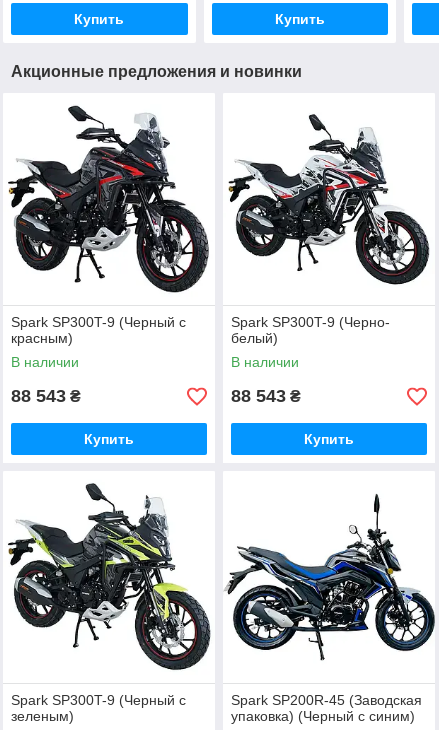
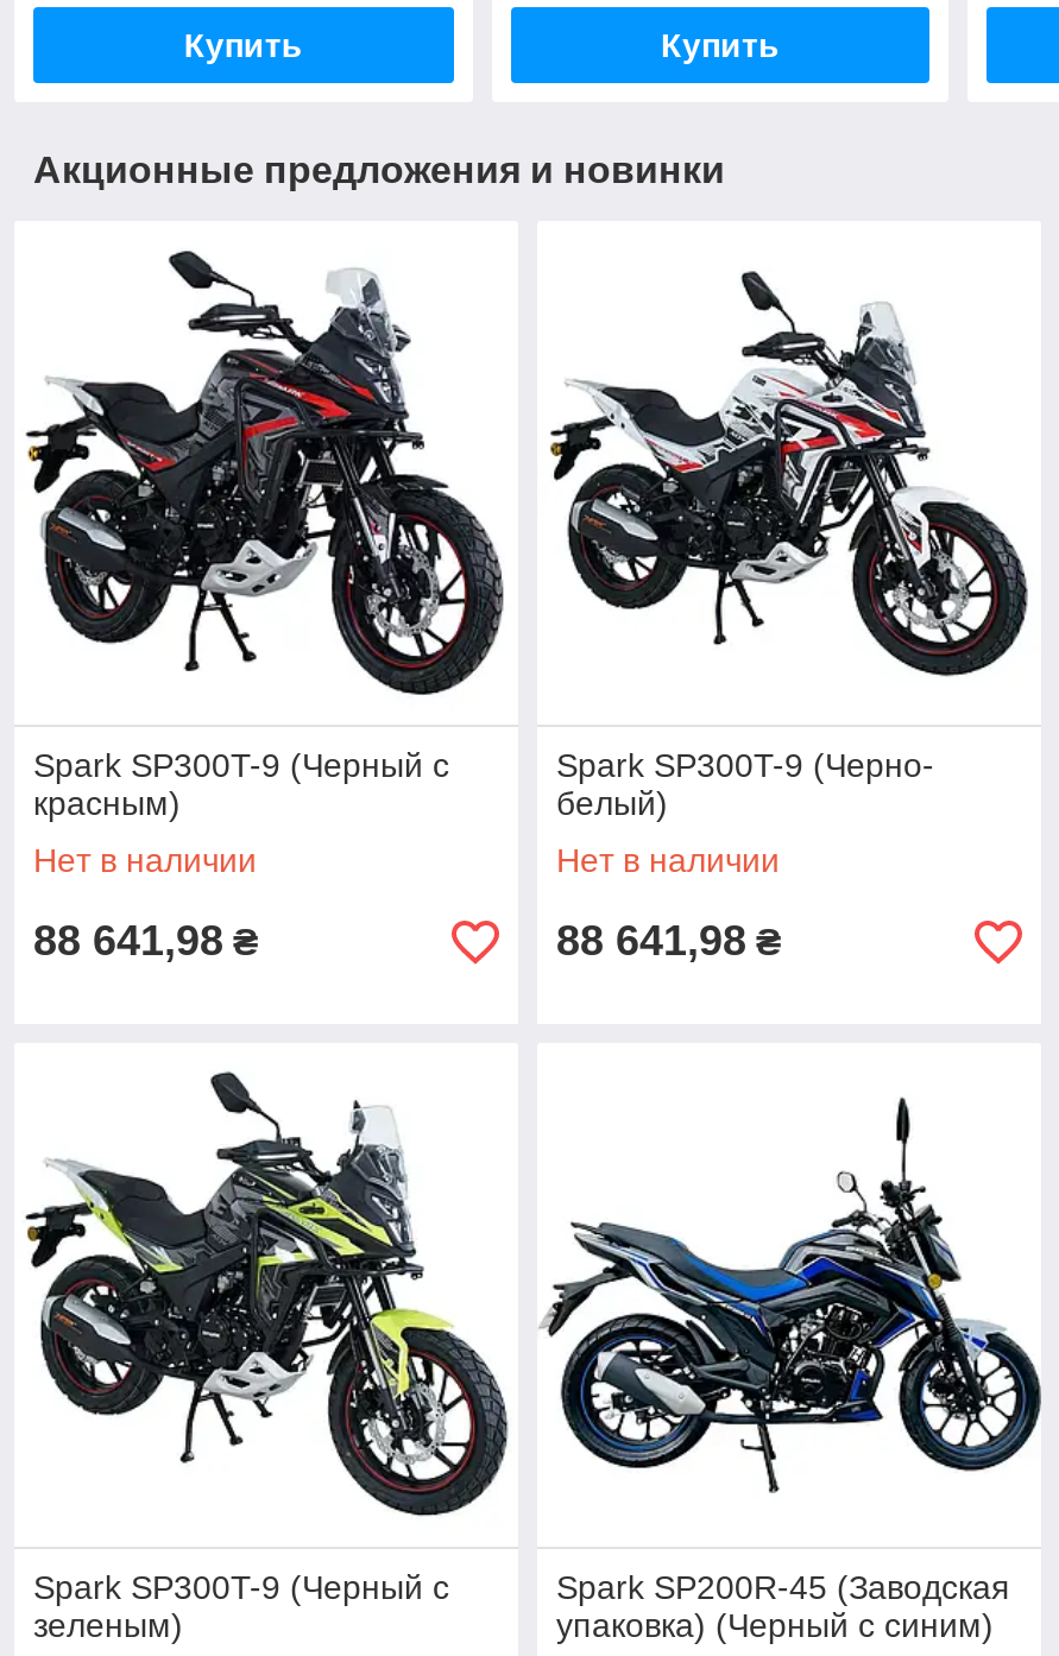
- В наличии
- 88 543 ₴
- Купить
+ Нет в наличии
+ 88 641,98 ₴

- В наличии
- 88 543 ₴
- Купить
+ Нет в наличии
+ 88 641,98 ₴
